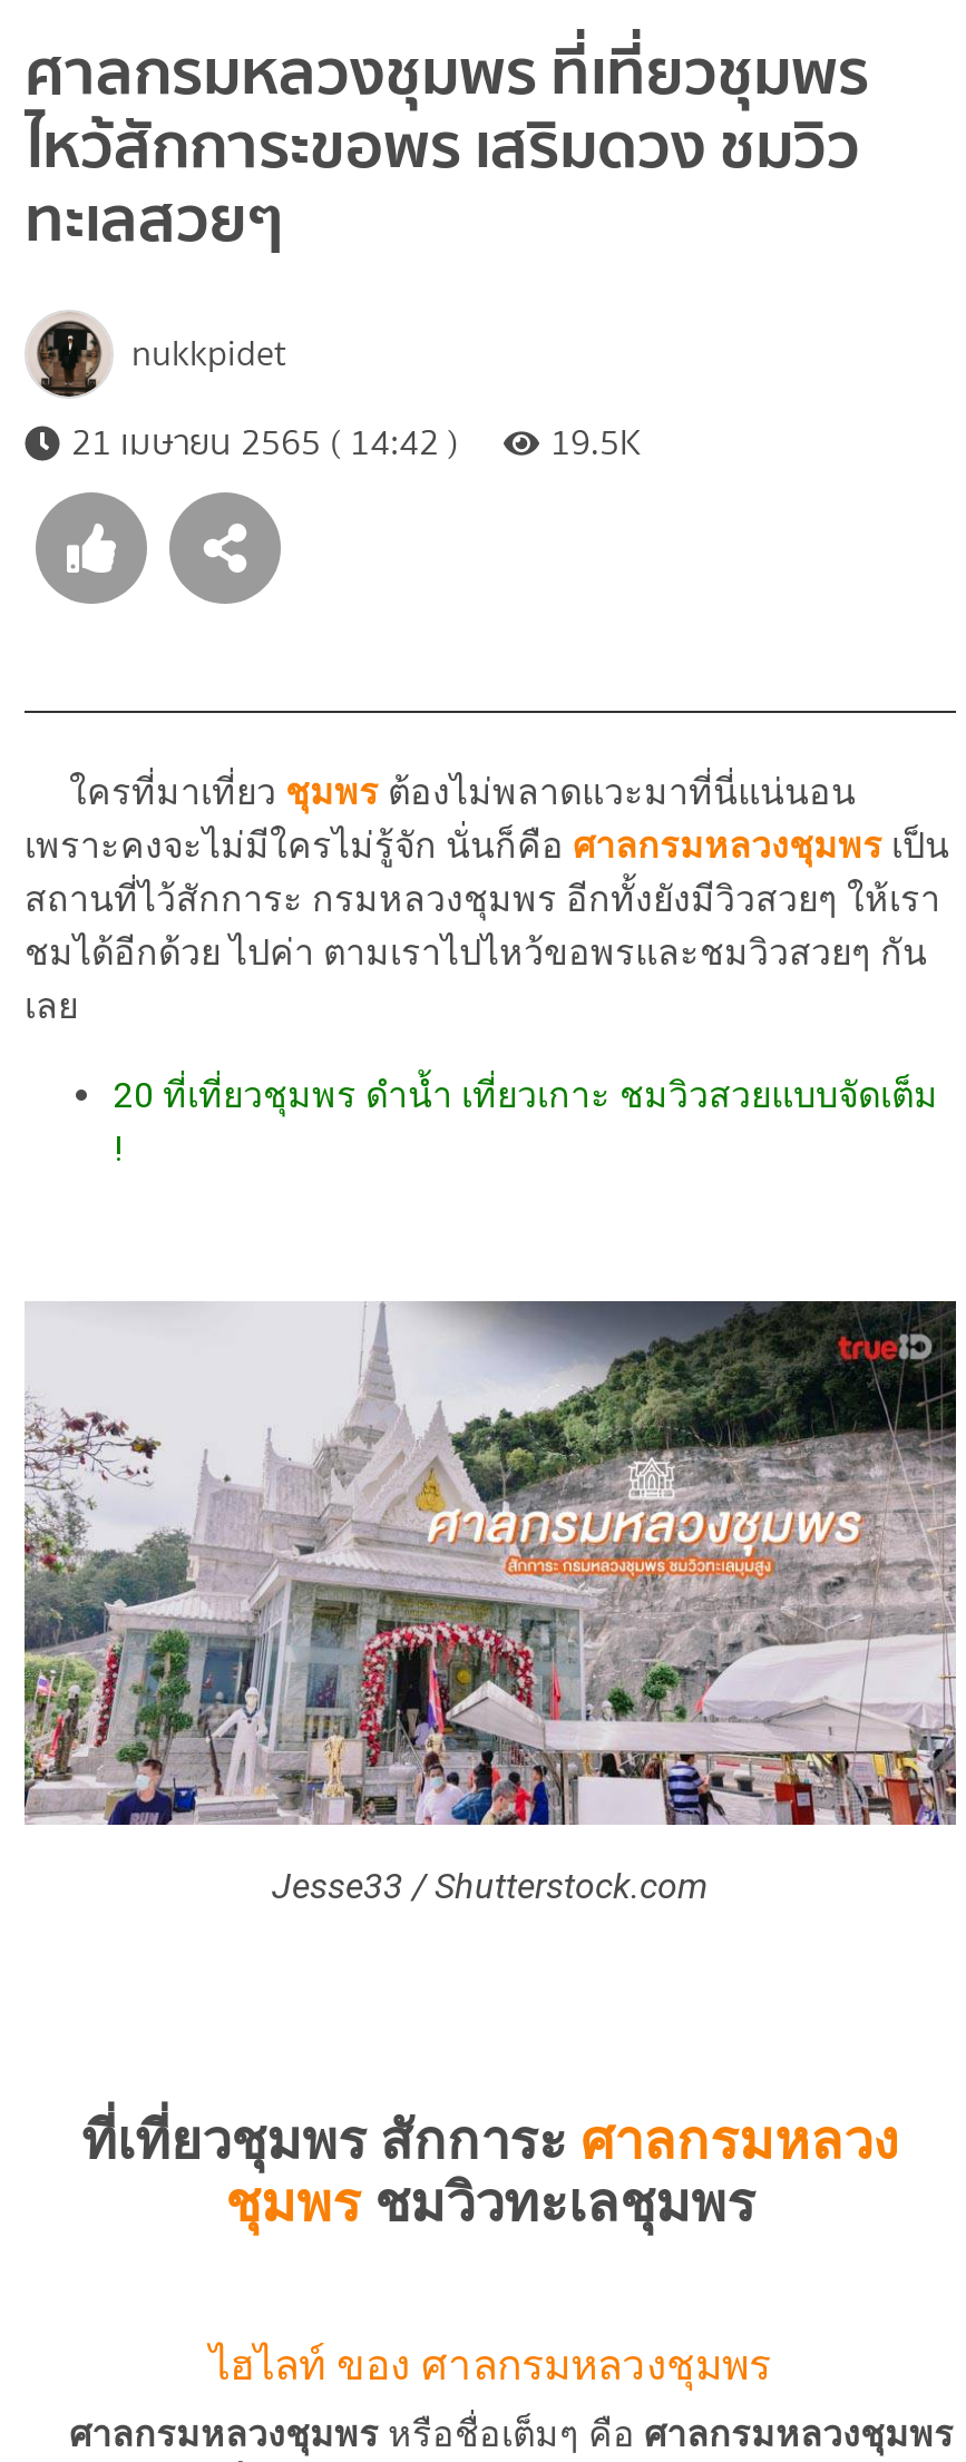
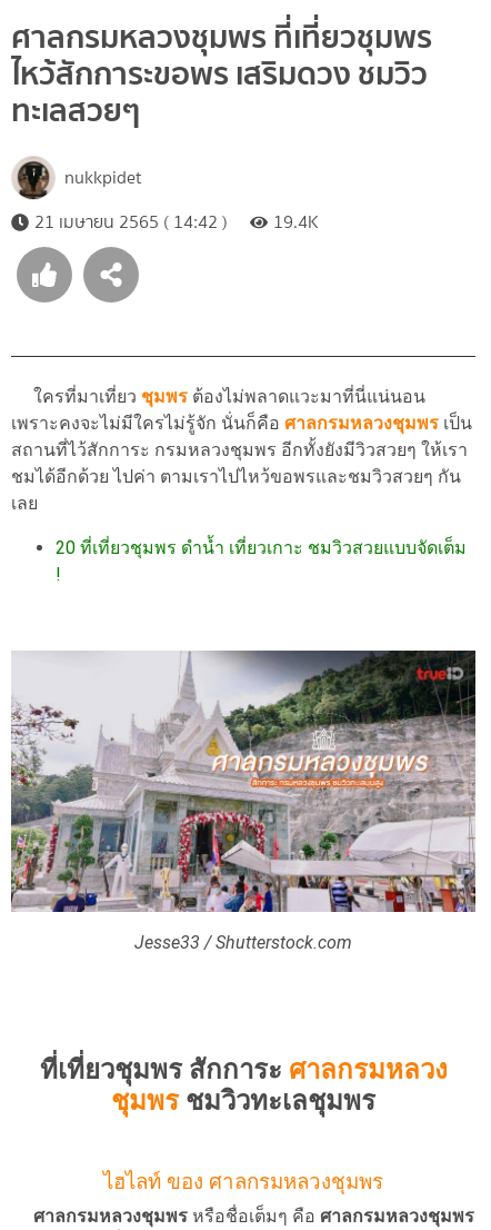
- 21 เมษายน 2565 ( 14:42 ) 19.5K
+ 21 เมษายน 2565 ( 14:42 ) 19.4K
